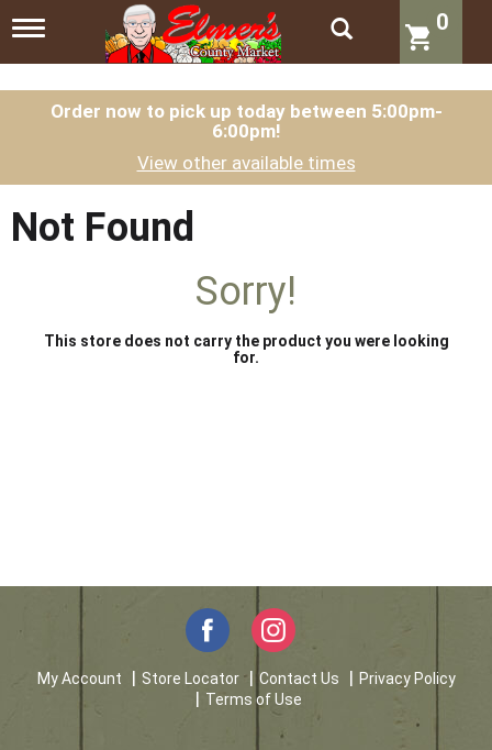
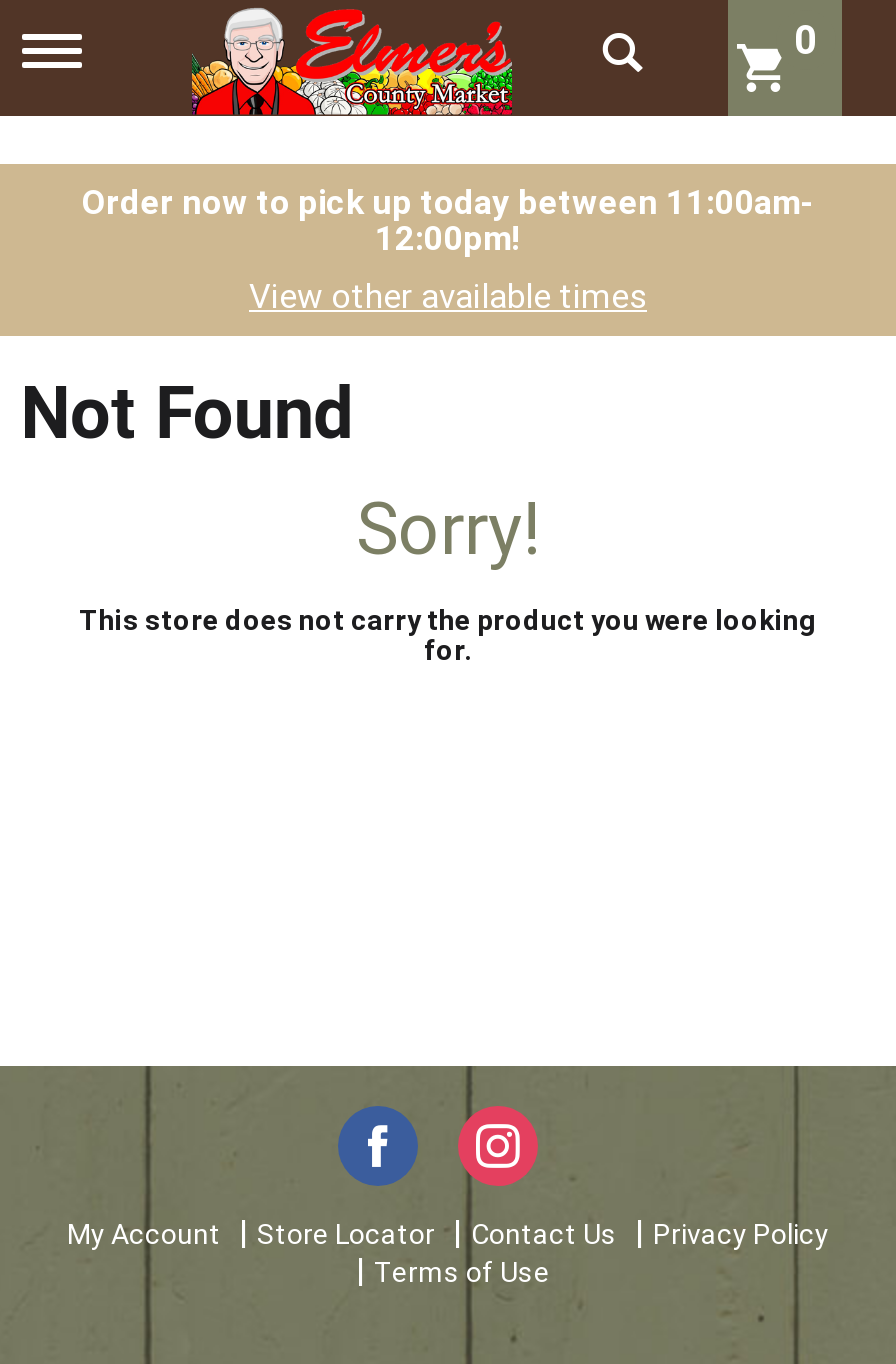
- Order now to pick up today between 5:00pm-
- 6:00pm!
+ Order now to pick up today between 11:00am-
+ 12:00pm!
